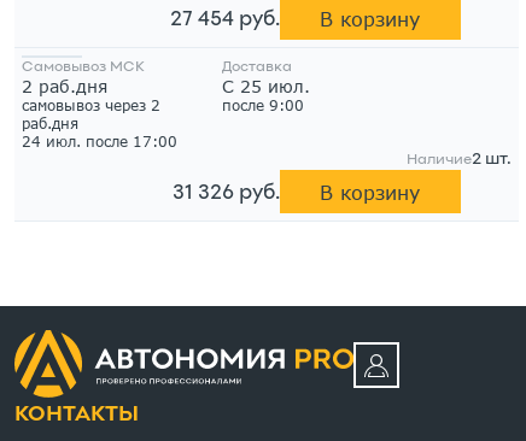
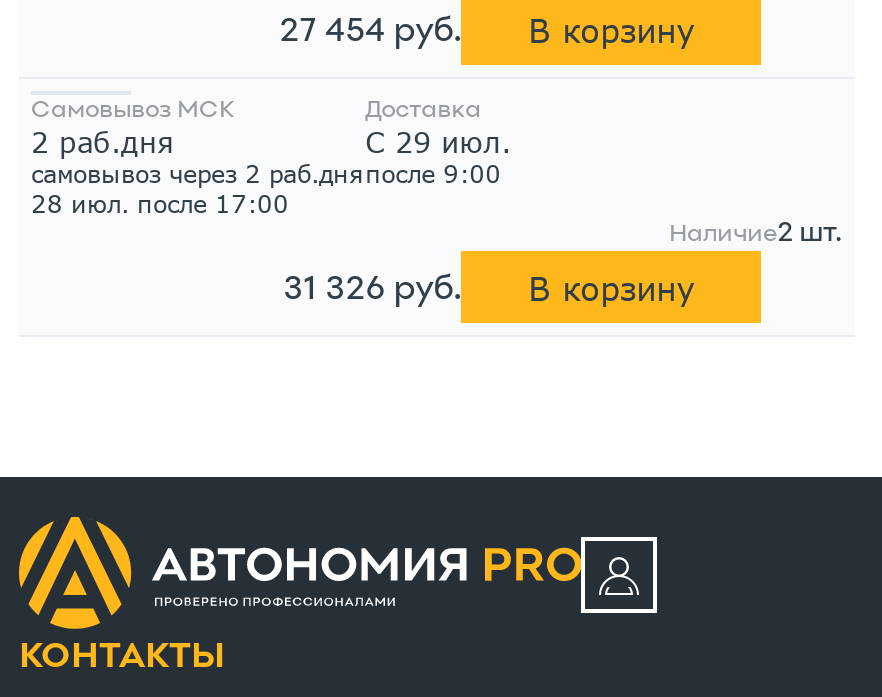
- С 25 июл.
+ С 29 июл.

- самовывоз через 2
- раб.дня
- 24 июл. после 17:00
+ самовывоз через 2 раб.дня
+ 28 июл. после 17:00
